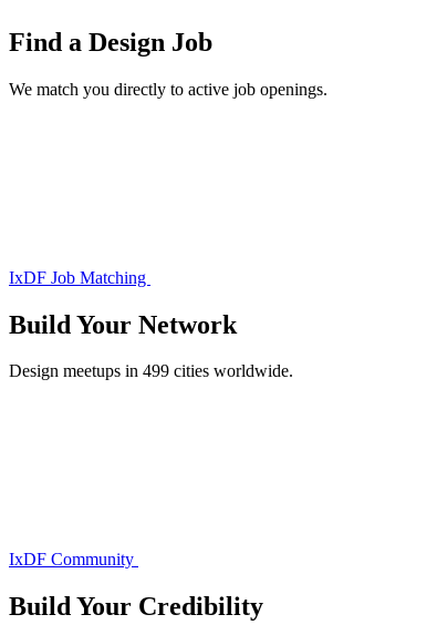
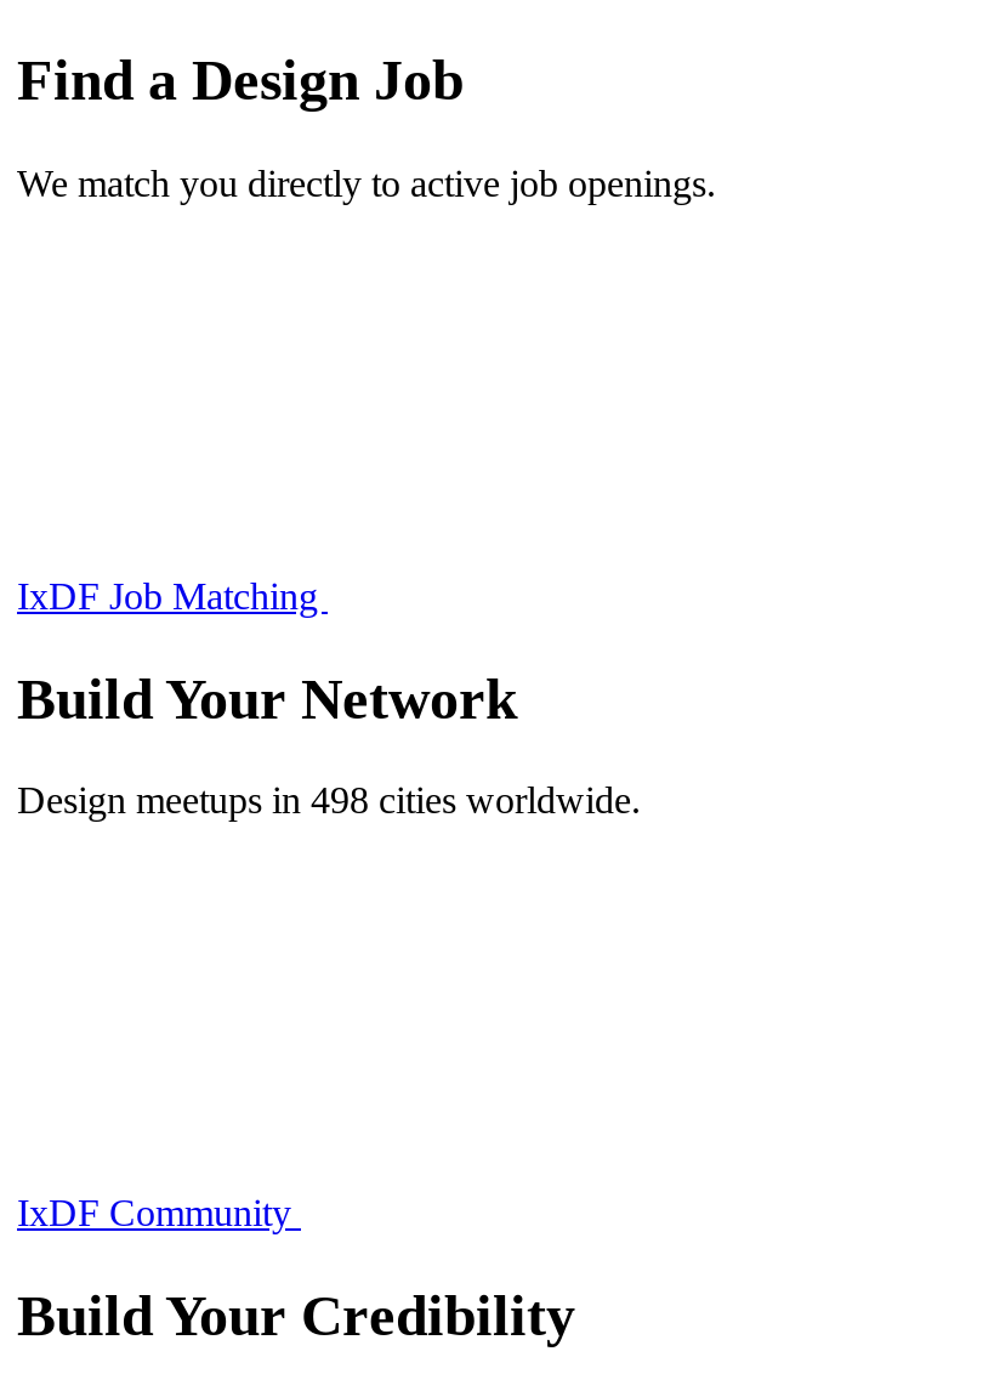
- Design meetups in 499 cities worldwide.
+ Design meetups in 498 cities worldwide.
